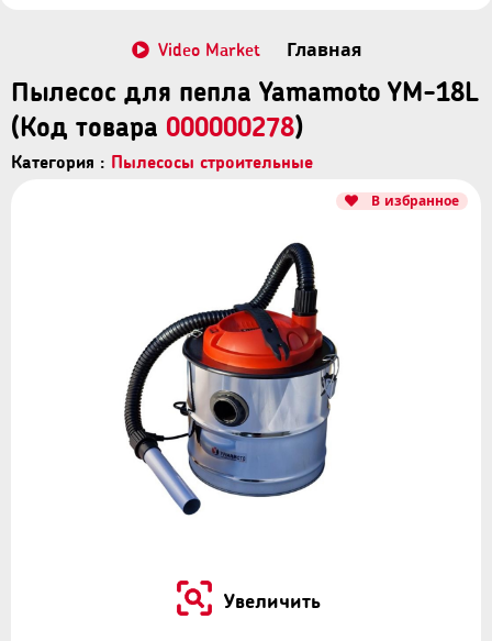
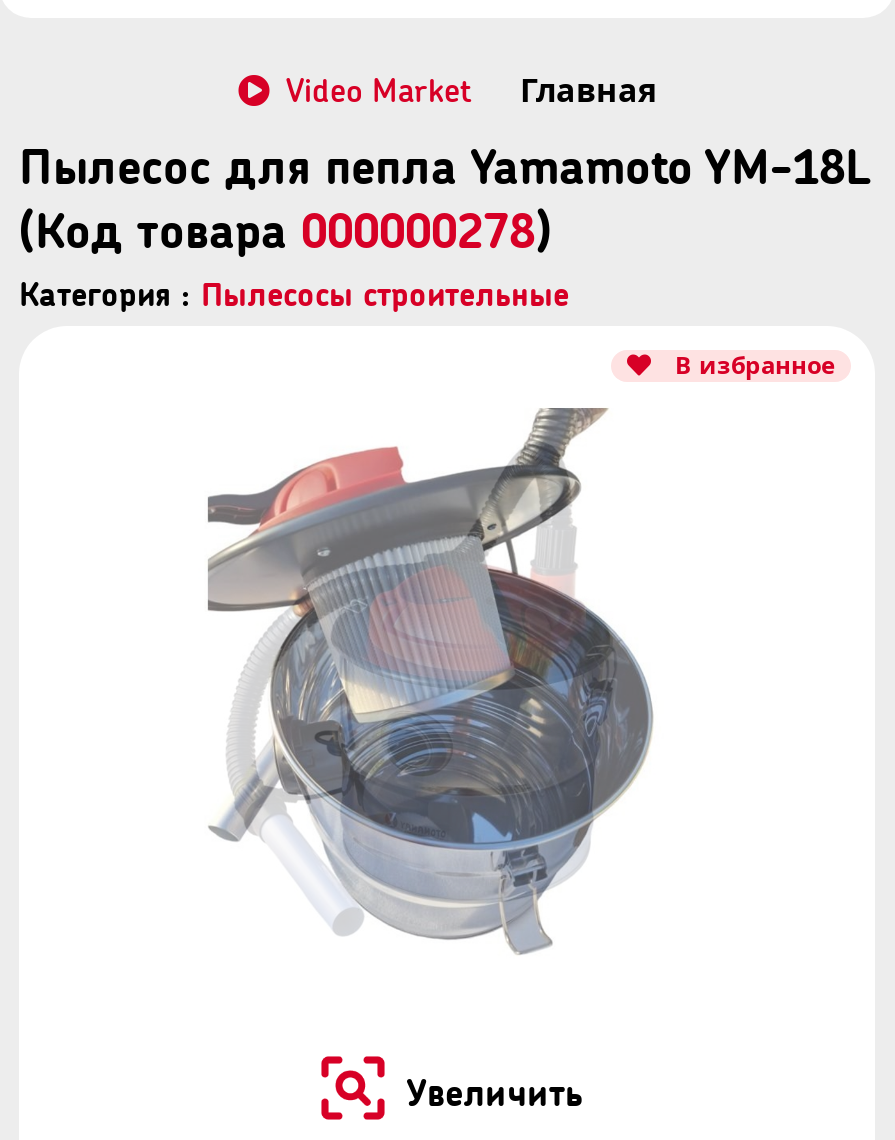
- [image]
+ [image]
